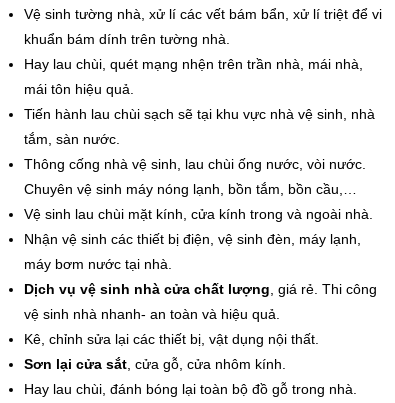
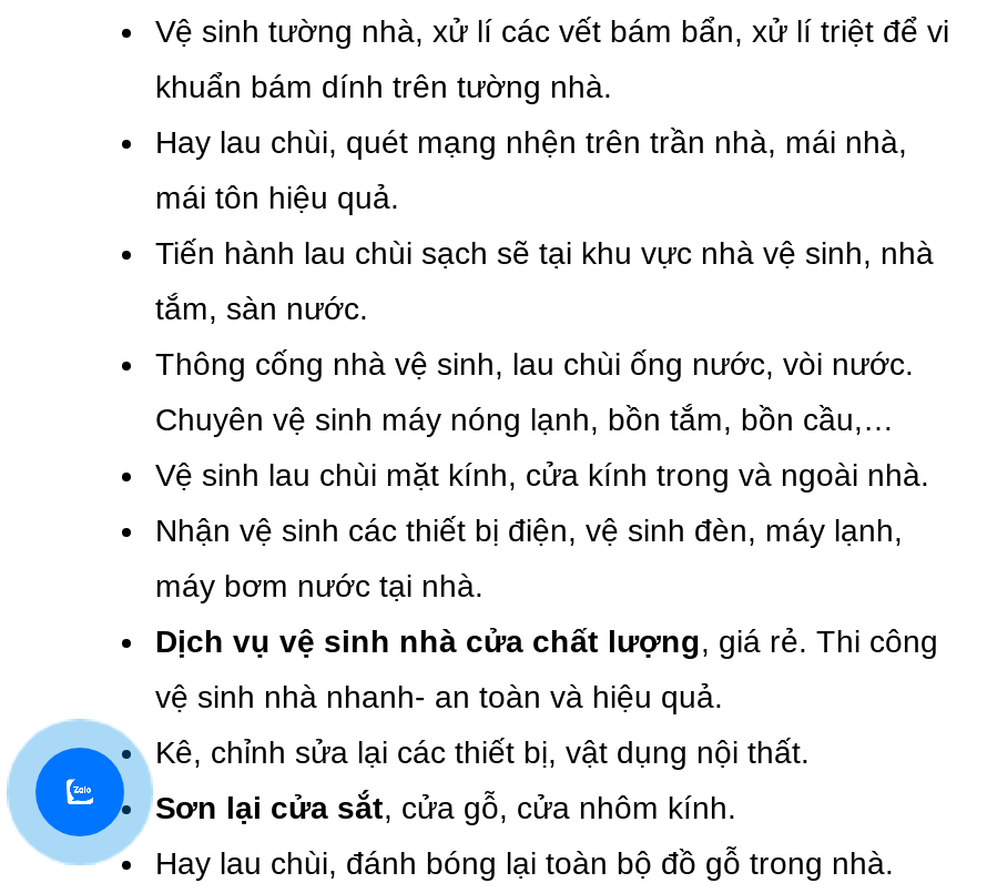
+ [image]
